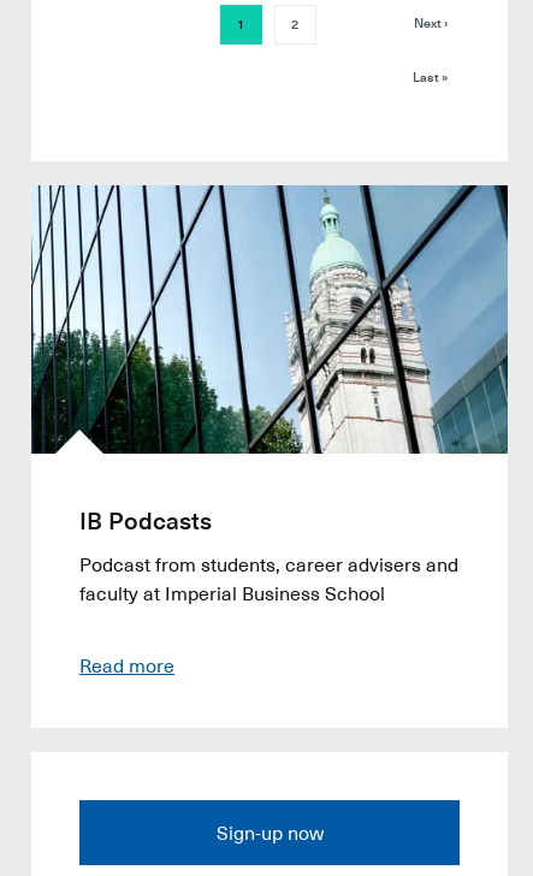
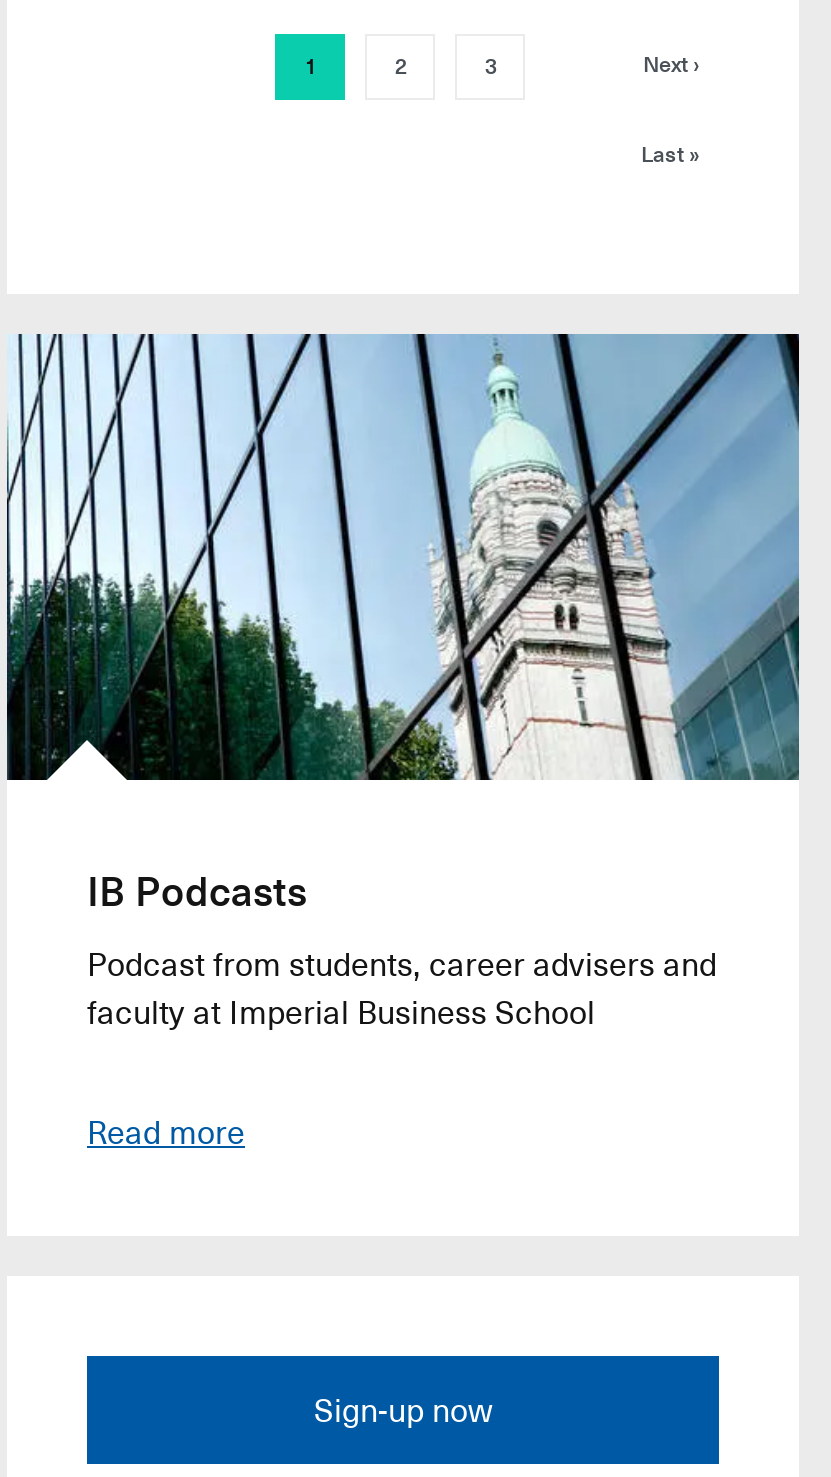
+ 3
